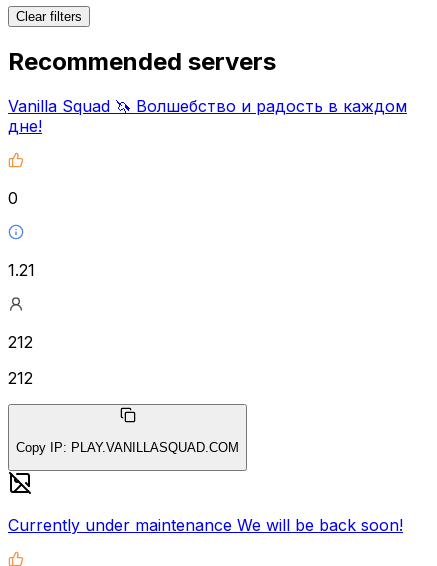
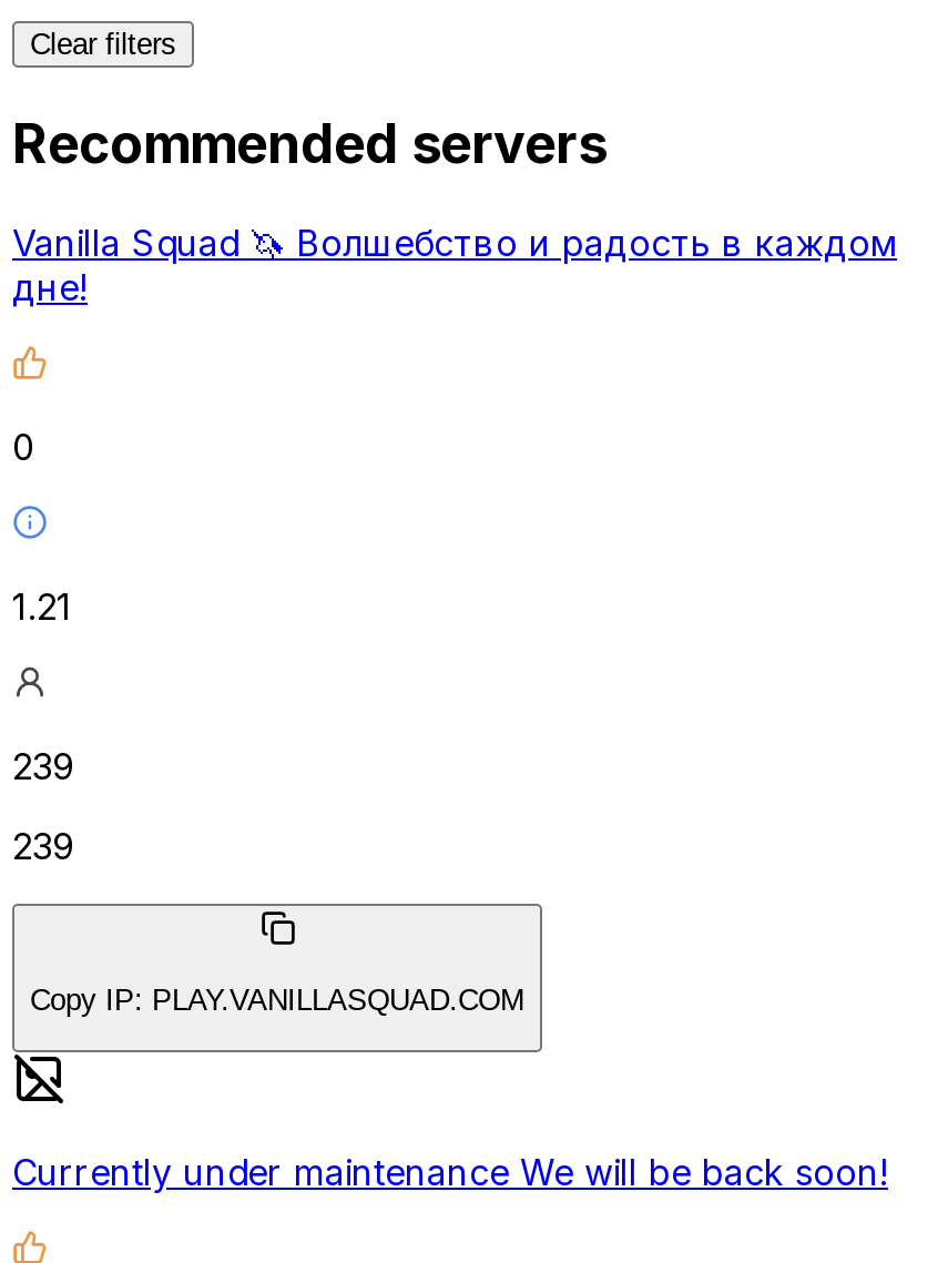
- 212
+ 239

- 212
+ 239
